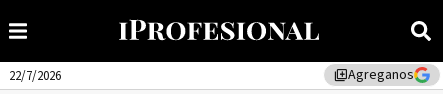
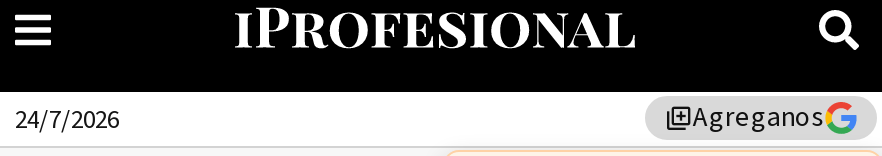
- 22/7/2026
+ 24/7/2026
